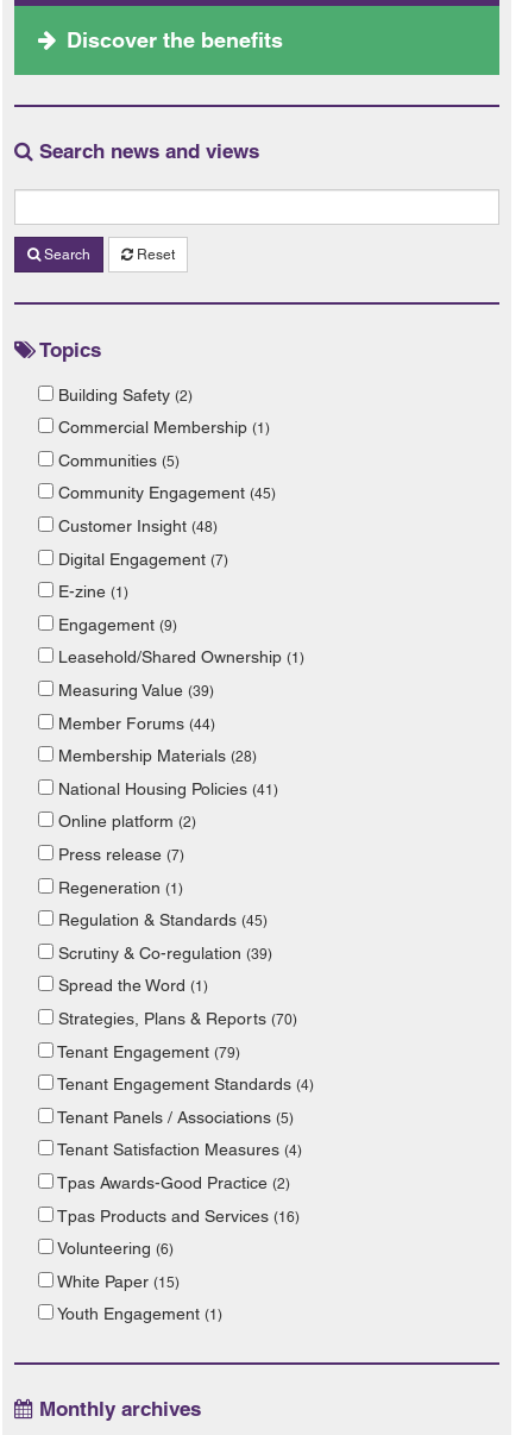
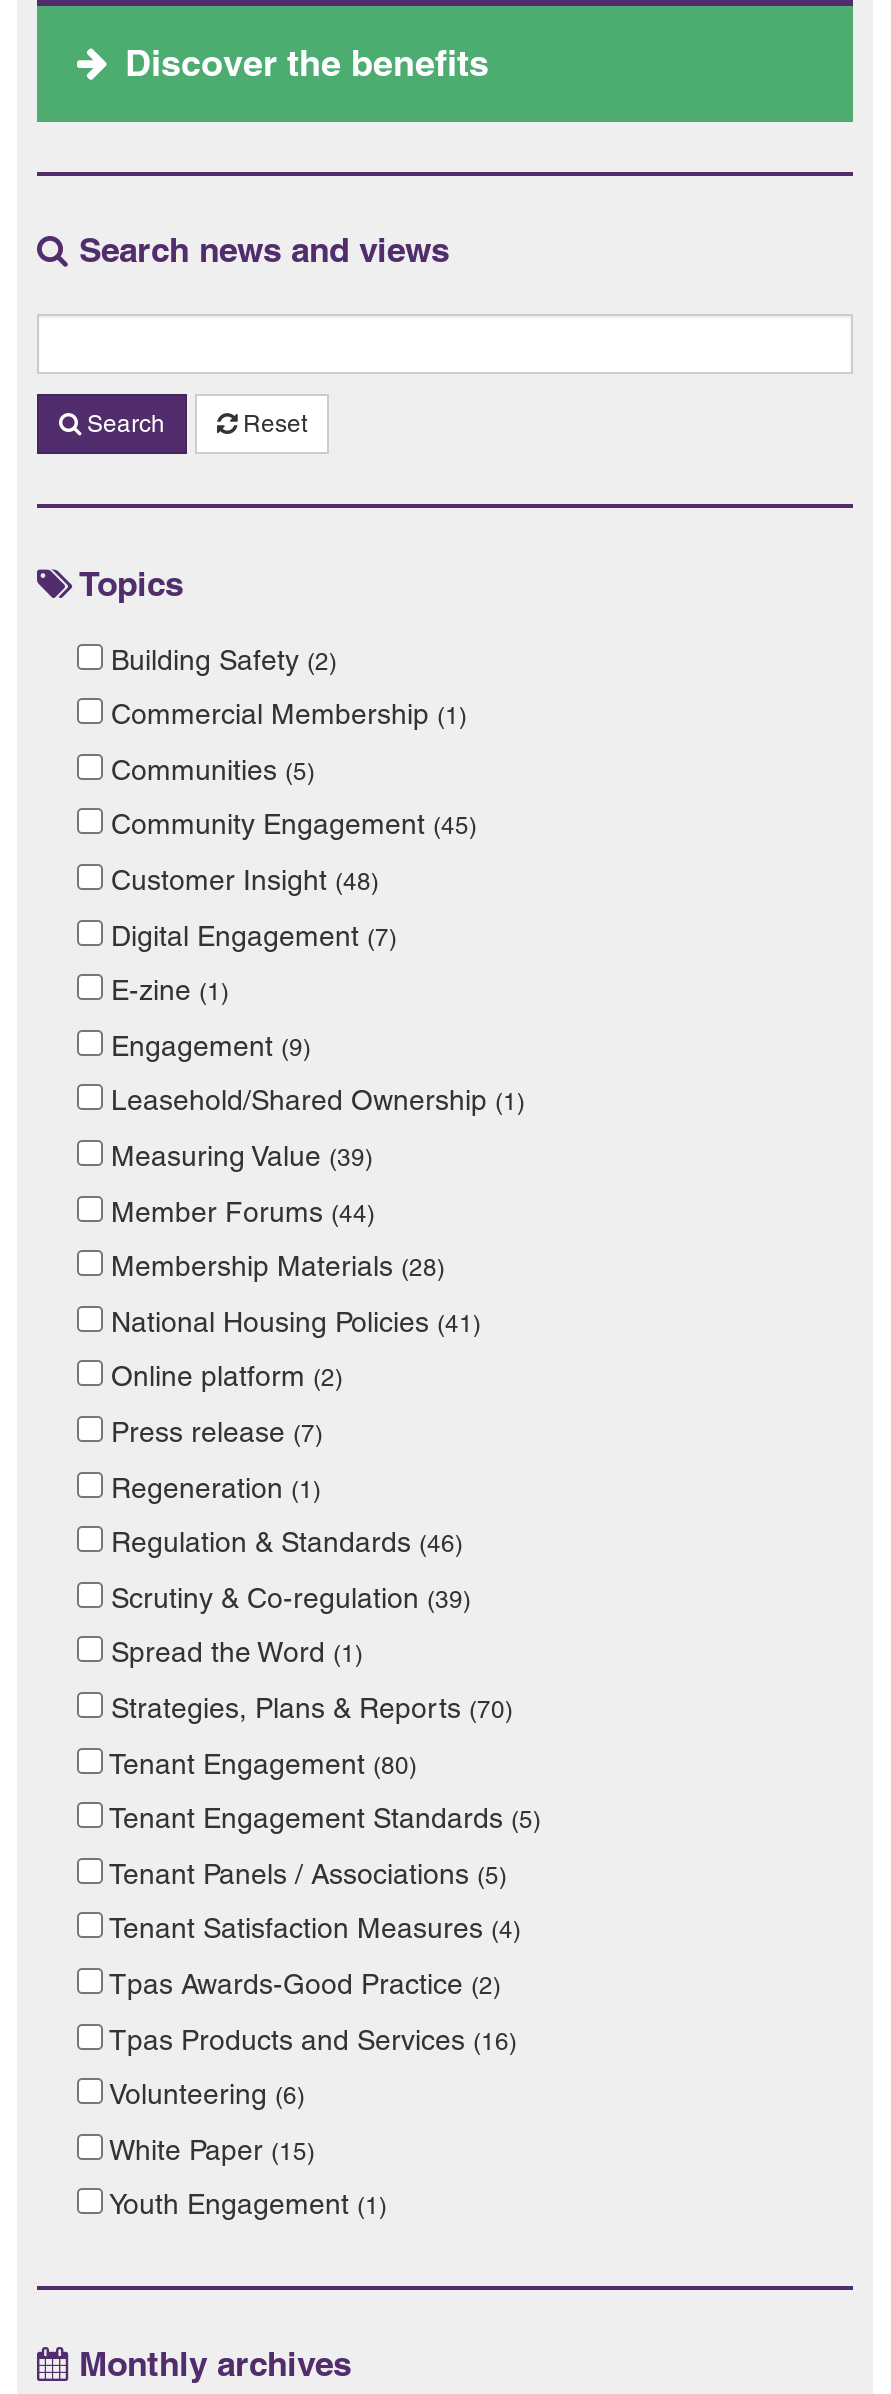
- Regulation & Standards (45)
+ Regulation & Standards (46)

- Tenant Engagement (79)
+ Tenant Engagement (80)

- Tenant Engagement Standards (4)
+ Tenant Engagement Standards (5)
